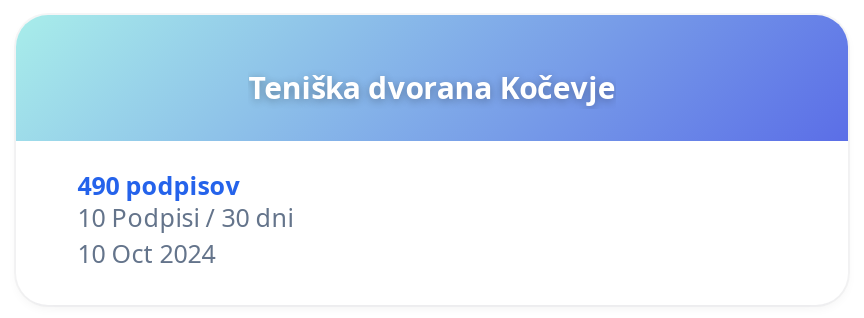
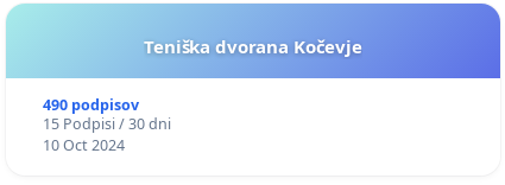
- 10 Podpisi / 30 dni
+ 15 Podpisi / 30 dni
